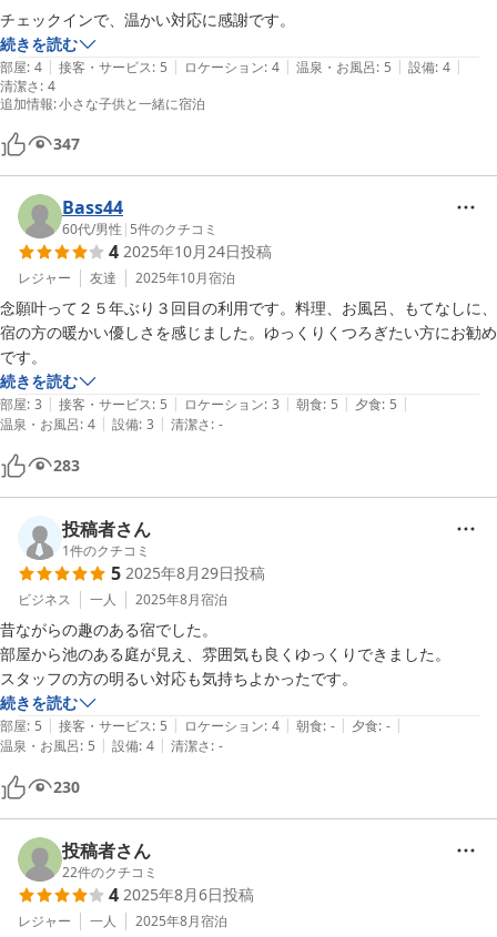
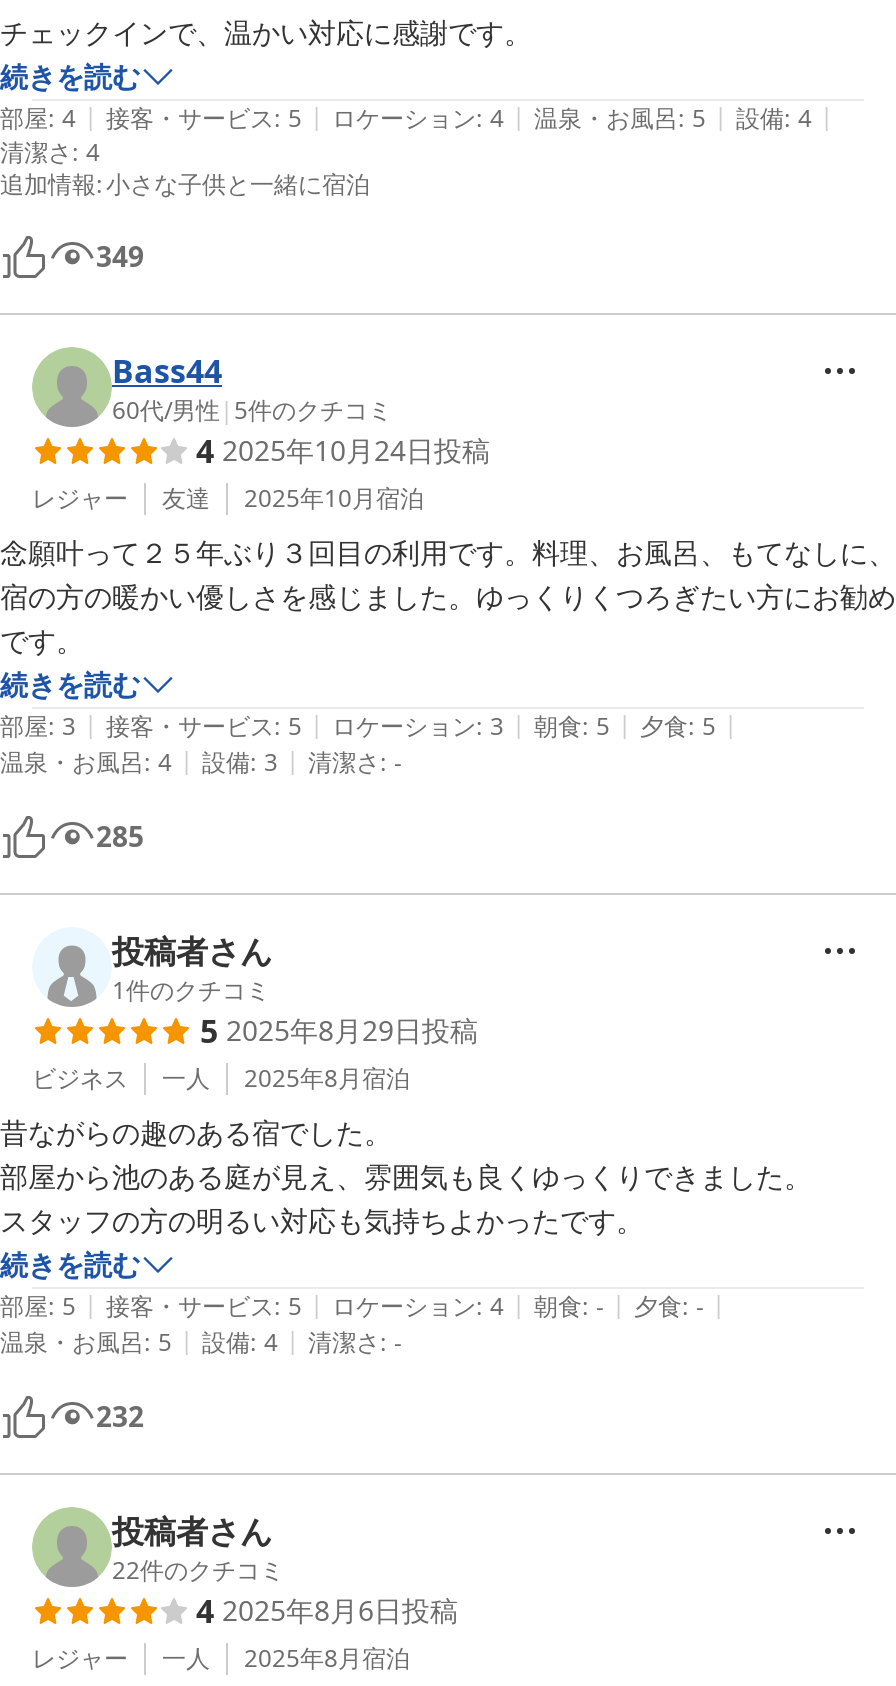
- 347
+ 349

- 283
+ 285

- 230
+ 232
